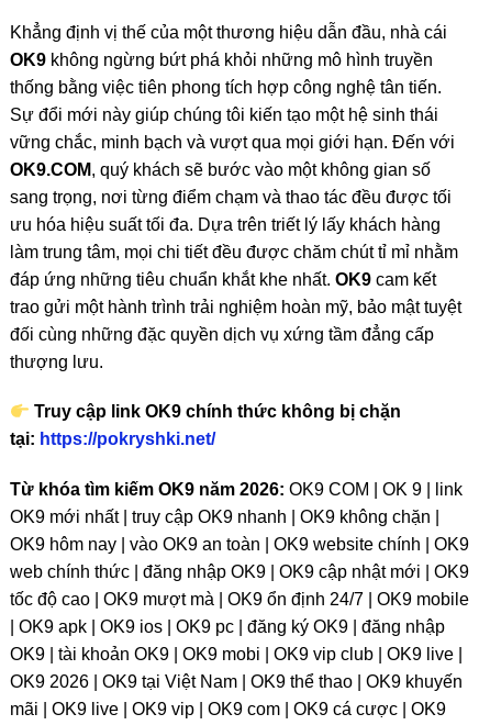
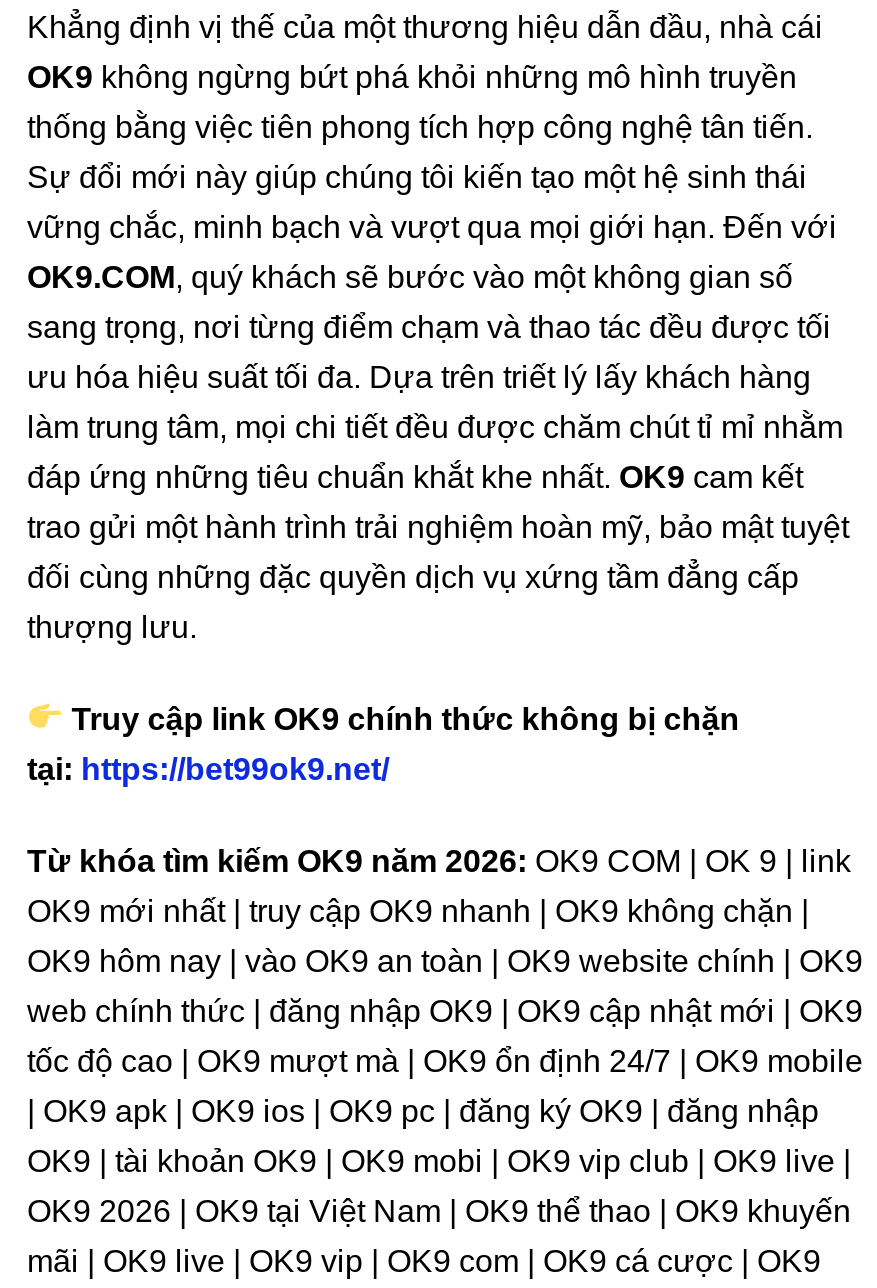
- tại: https://pokryshki.net/
+ tại: https://bet99ok9.net/
